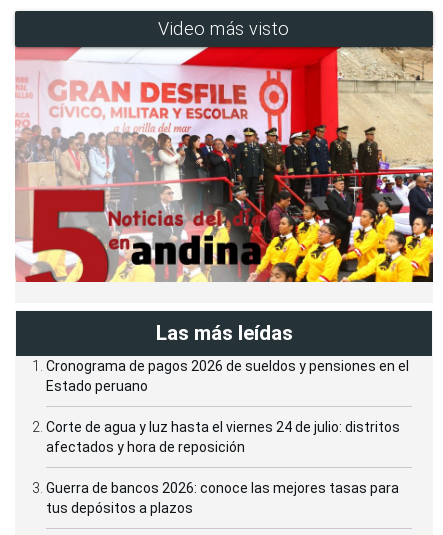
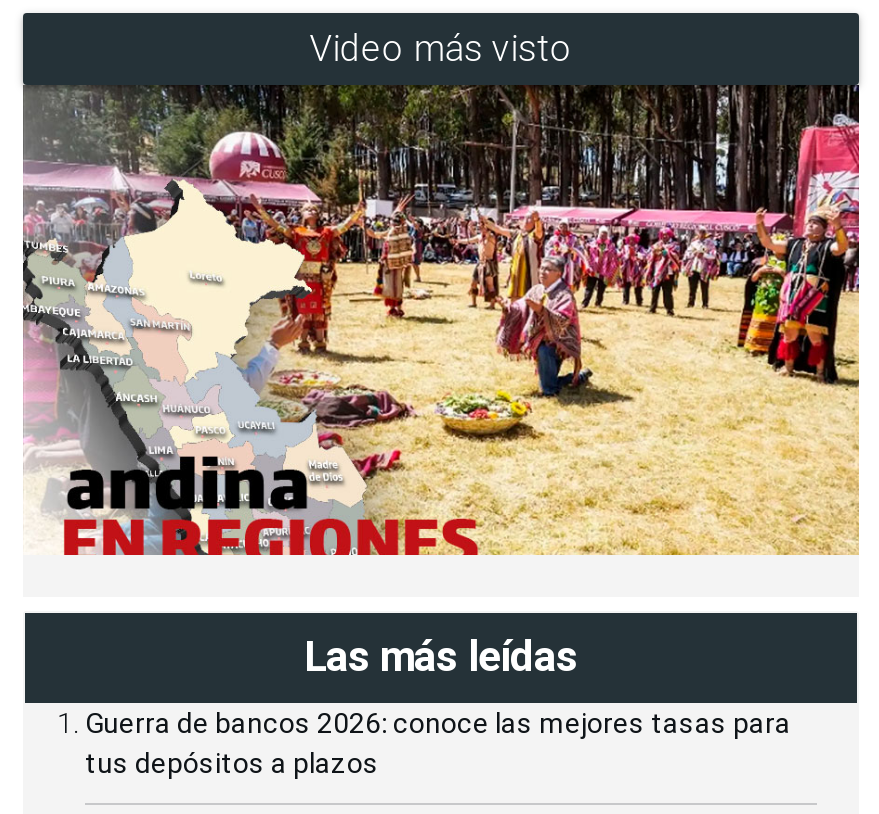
- [image]
+ [image]

- Cronograma de pagos 2026 de sueldos y pensiones en el
- Estado peruano
- Corte de agua y luz hasta el viernes 24 de julio: distritos
- afectados y hora de reposición
